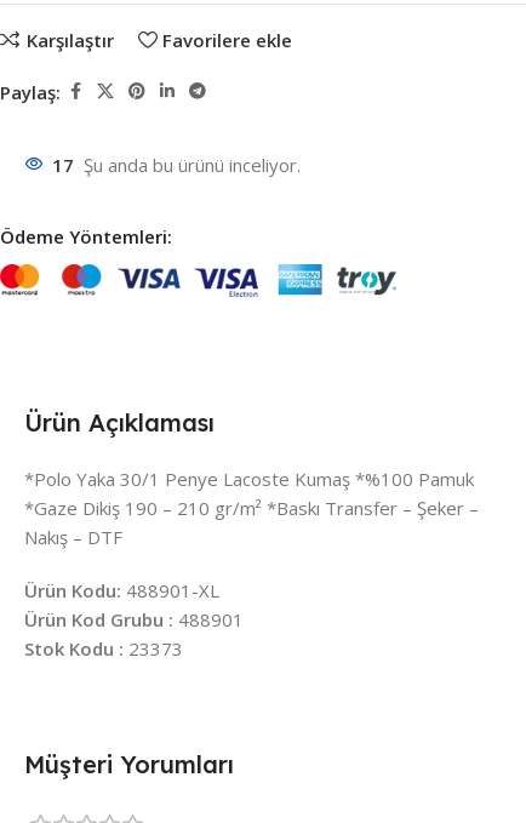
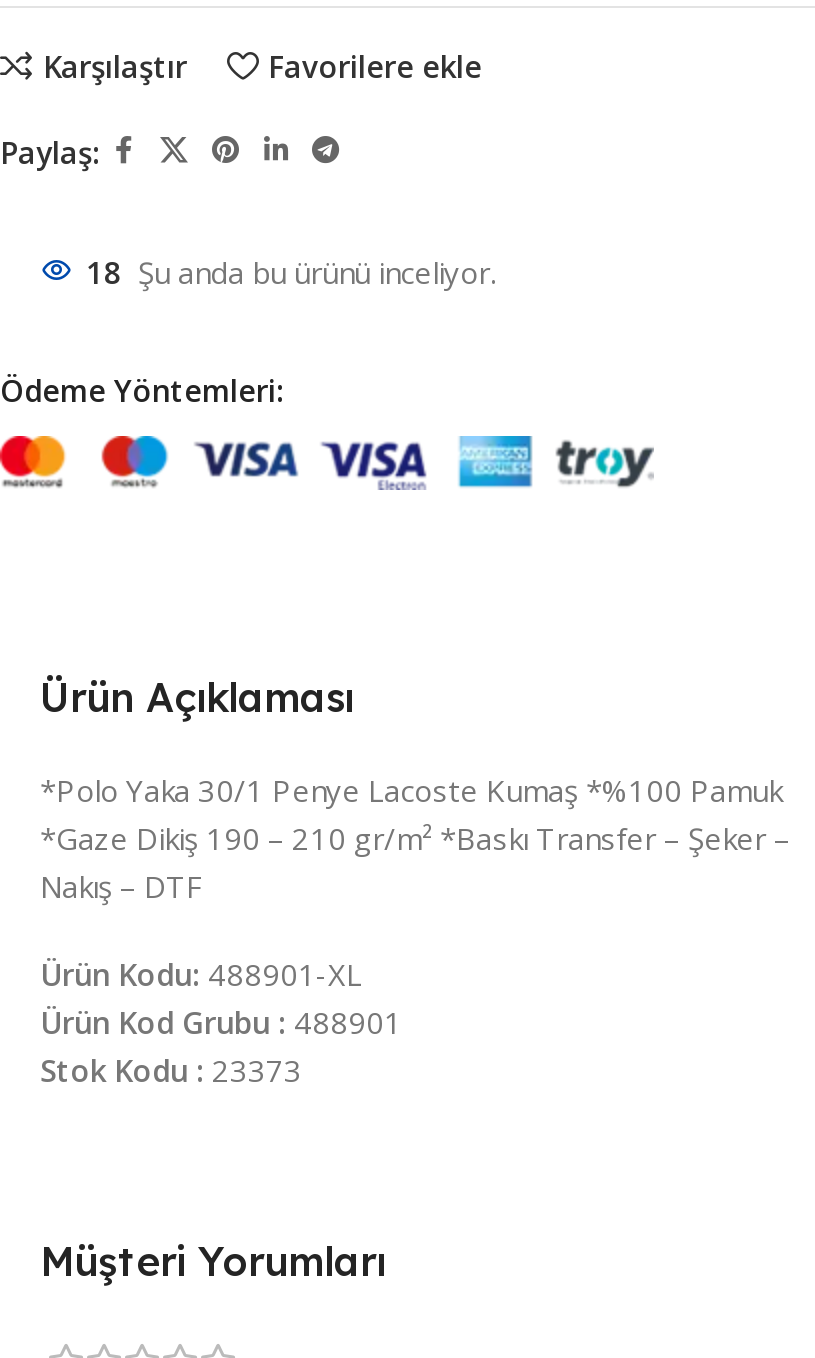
- 17 Şu anda bu ürünü inceliyor.
+ 18 Şu anda bu ürünü inceliyor.
